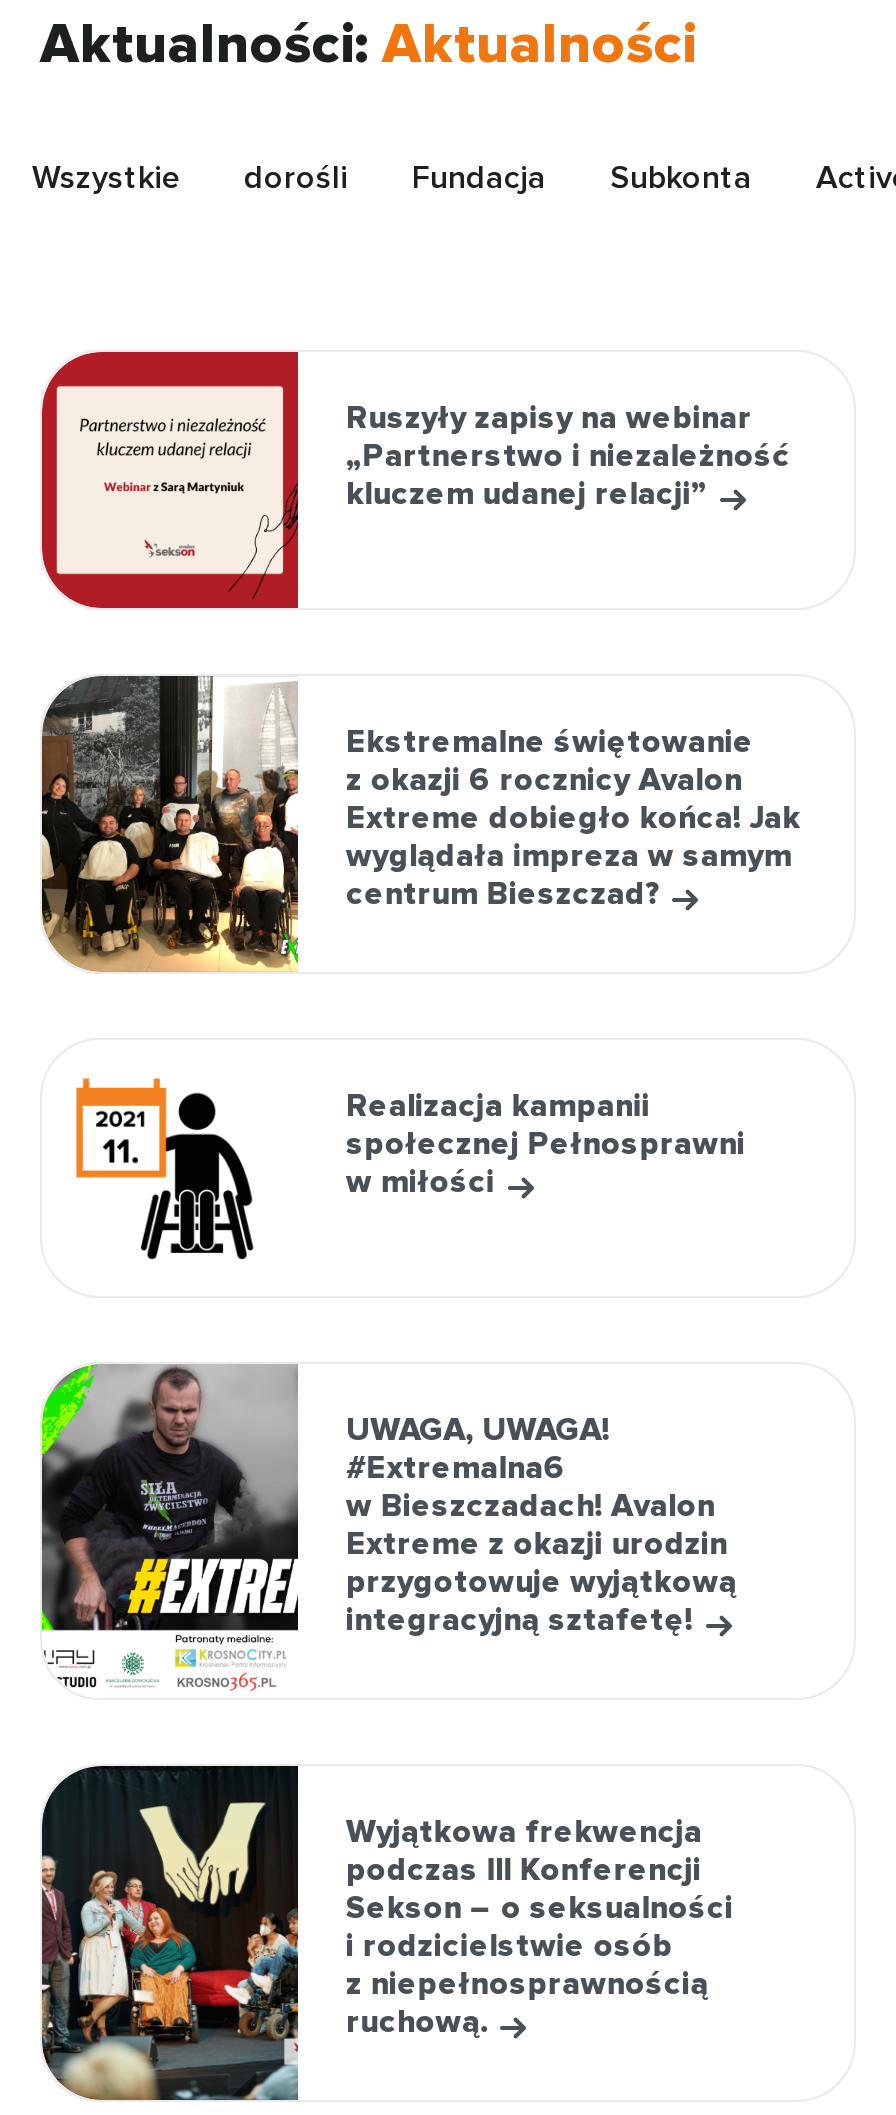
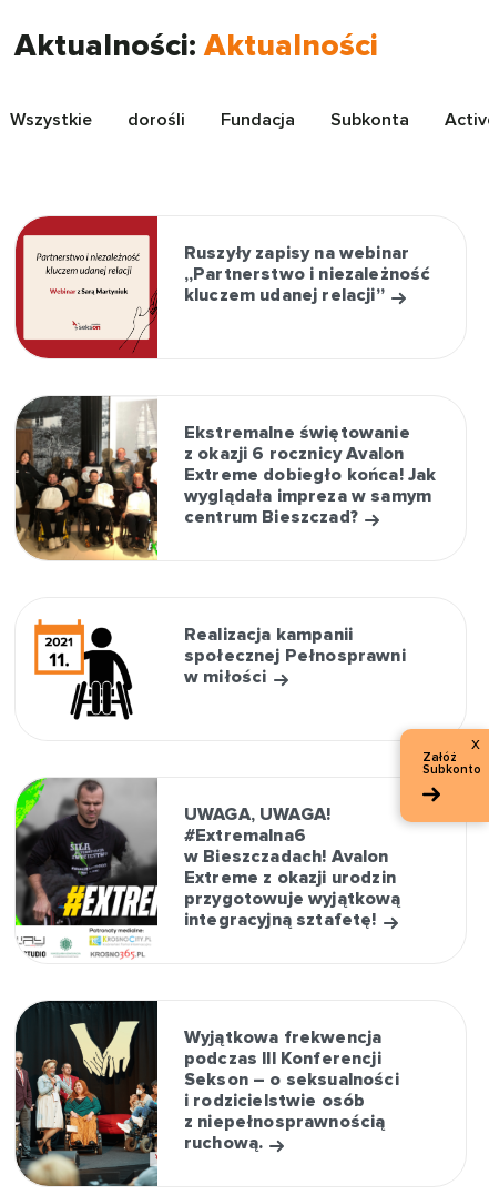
+ [image]
+ Załóż
+ Subkonto

+ x
